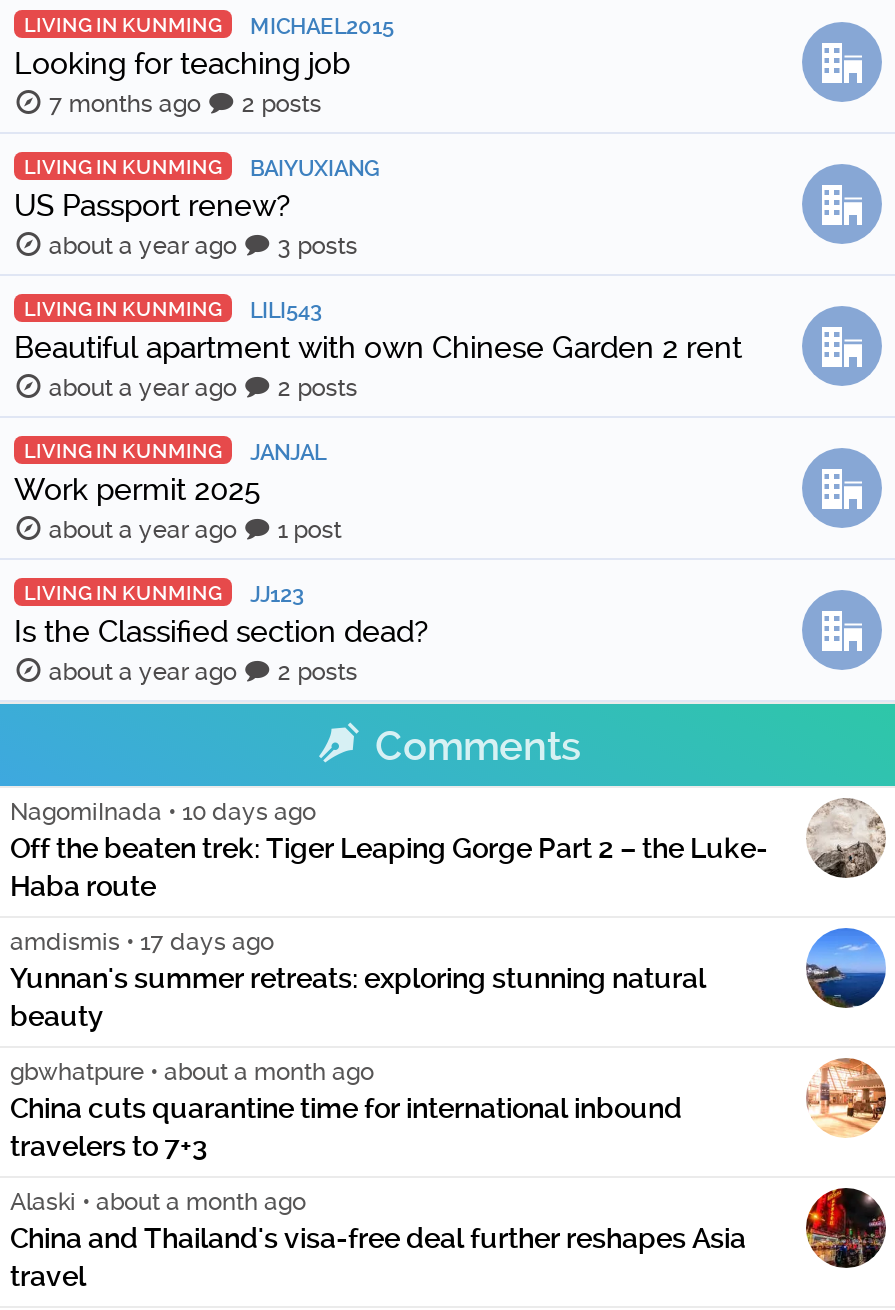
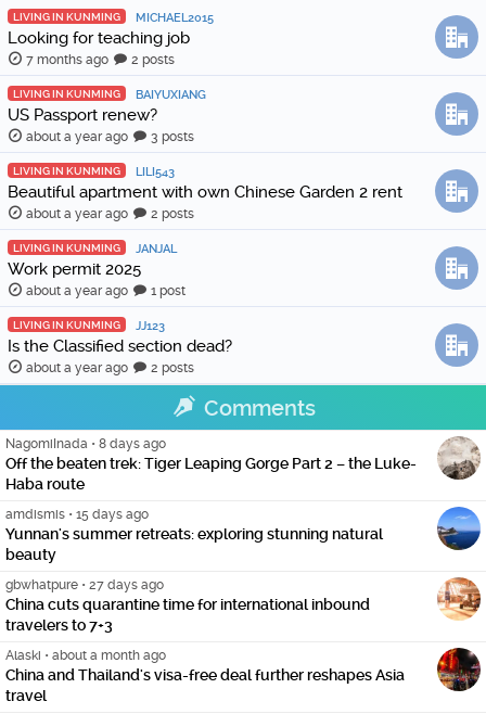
- NagomiInada • 10 days ago
+ NagomiInada • 8 days ago

- amdismis • 17 days ago
+ amdismis • 15 days ago

- gbwhatpure • about a month ago
+ gbwhatpure • 27 days ago
